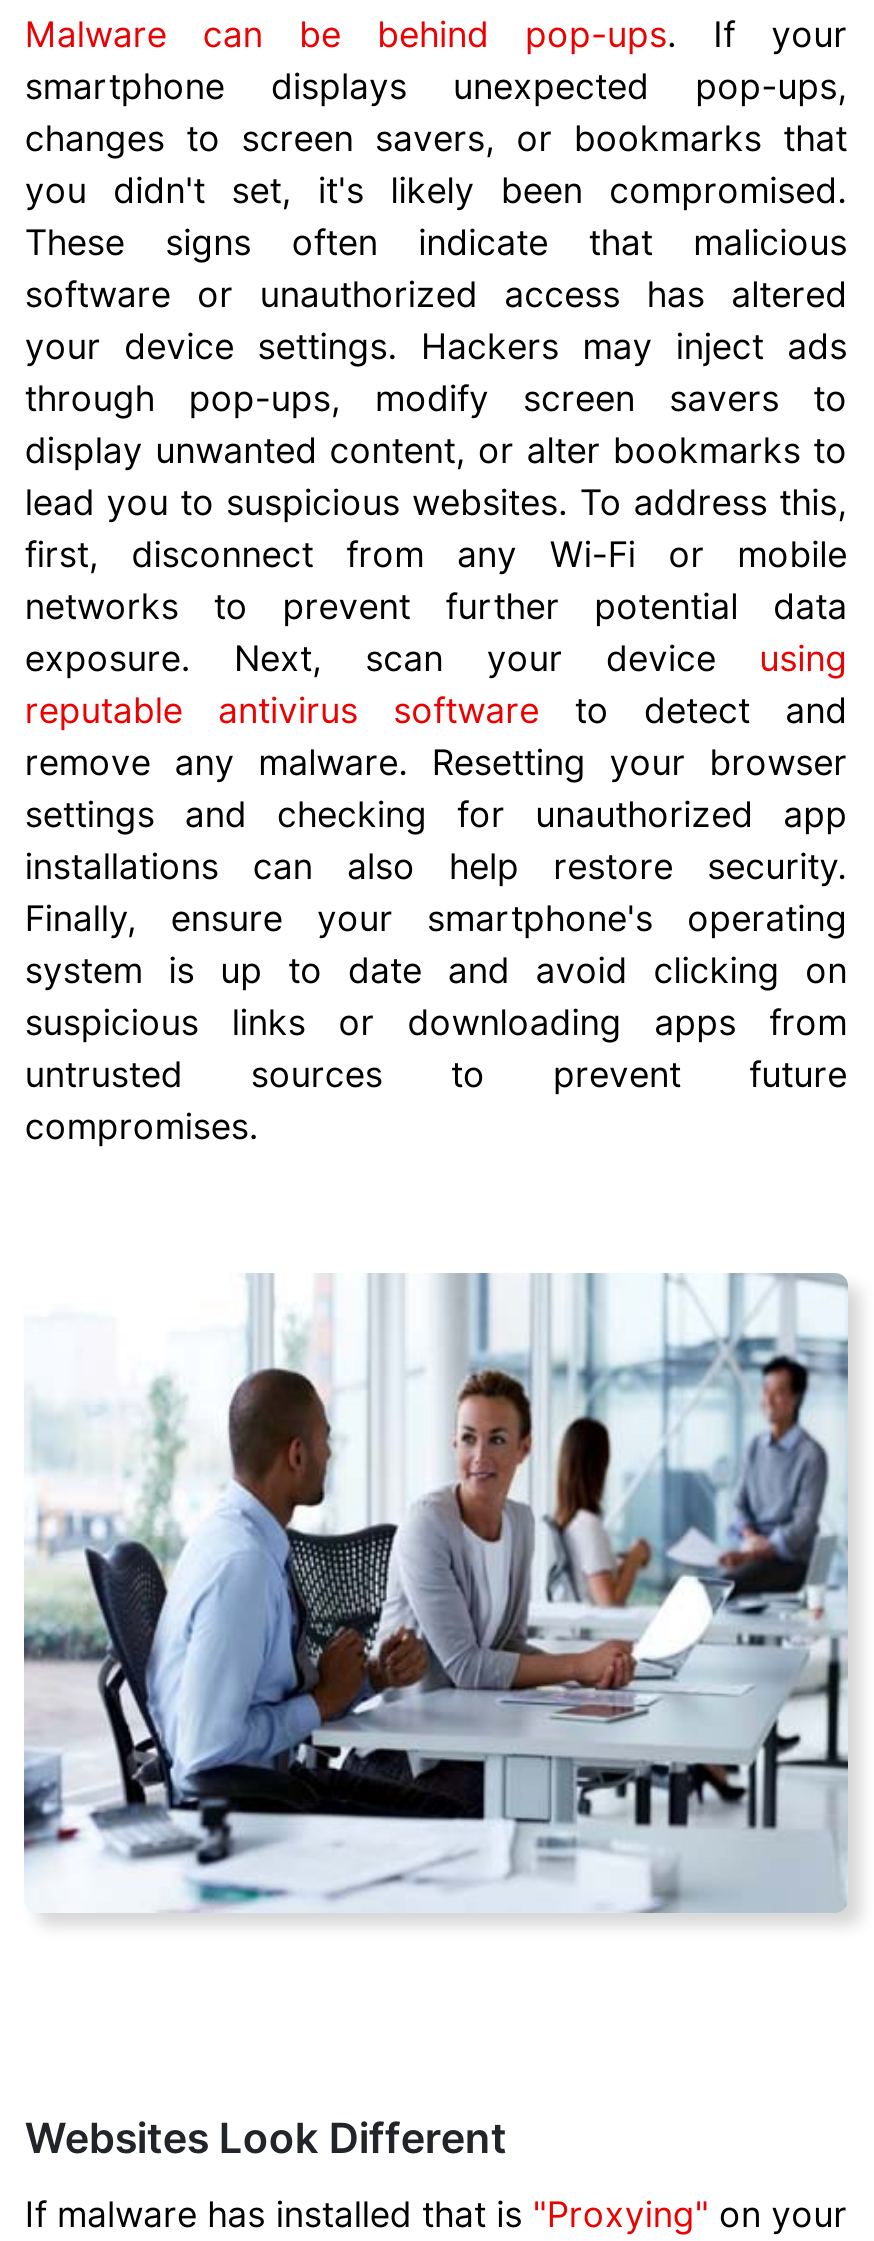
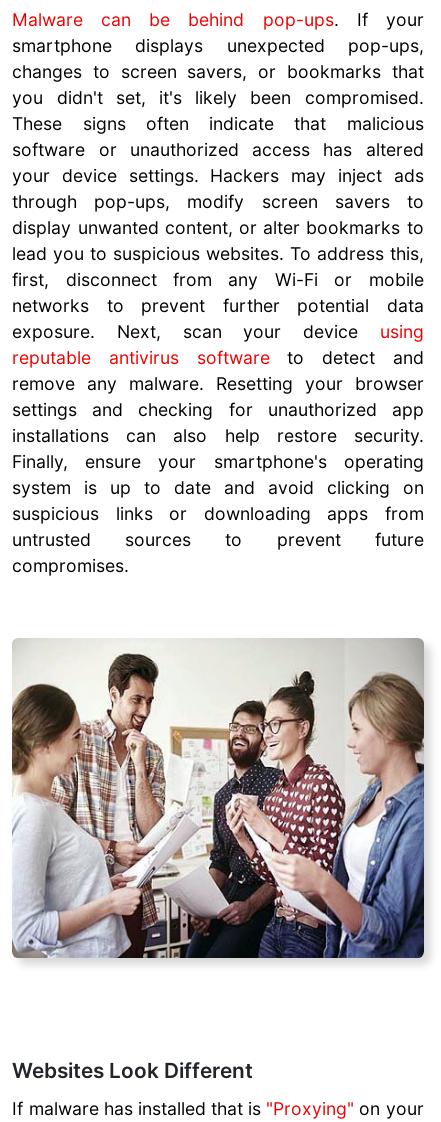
- [image]
+ [image]
